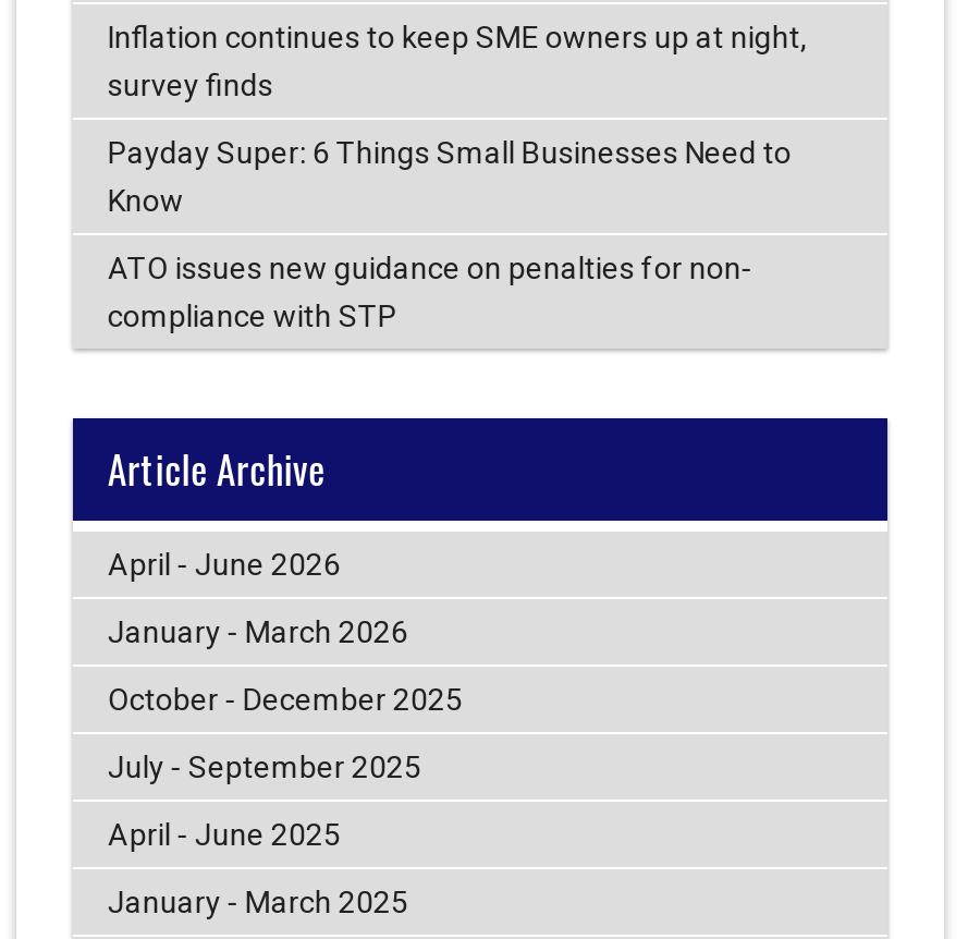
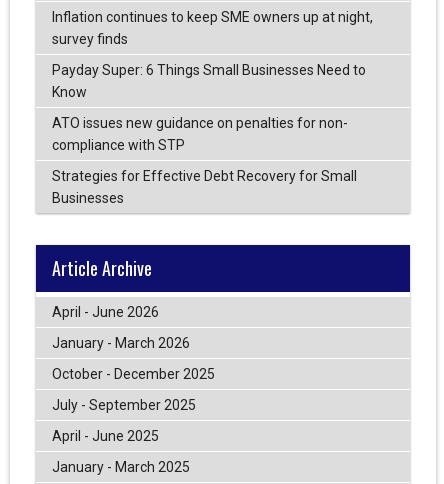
+ Strategies for Effective Debt Recovery for Small
+ Businesses
